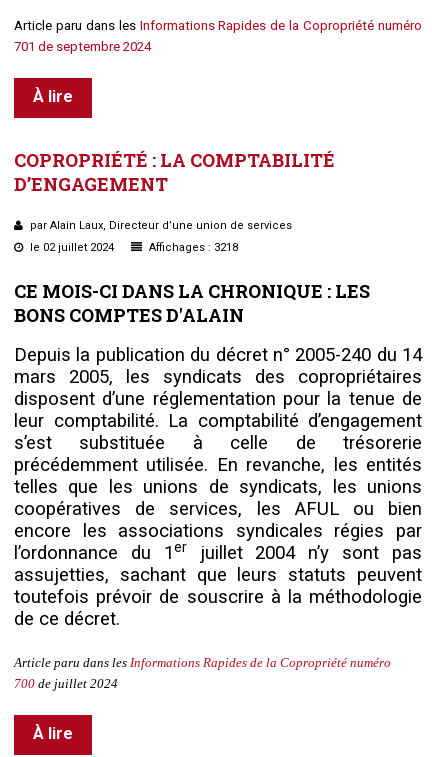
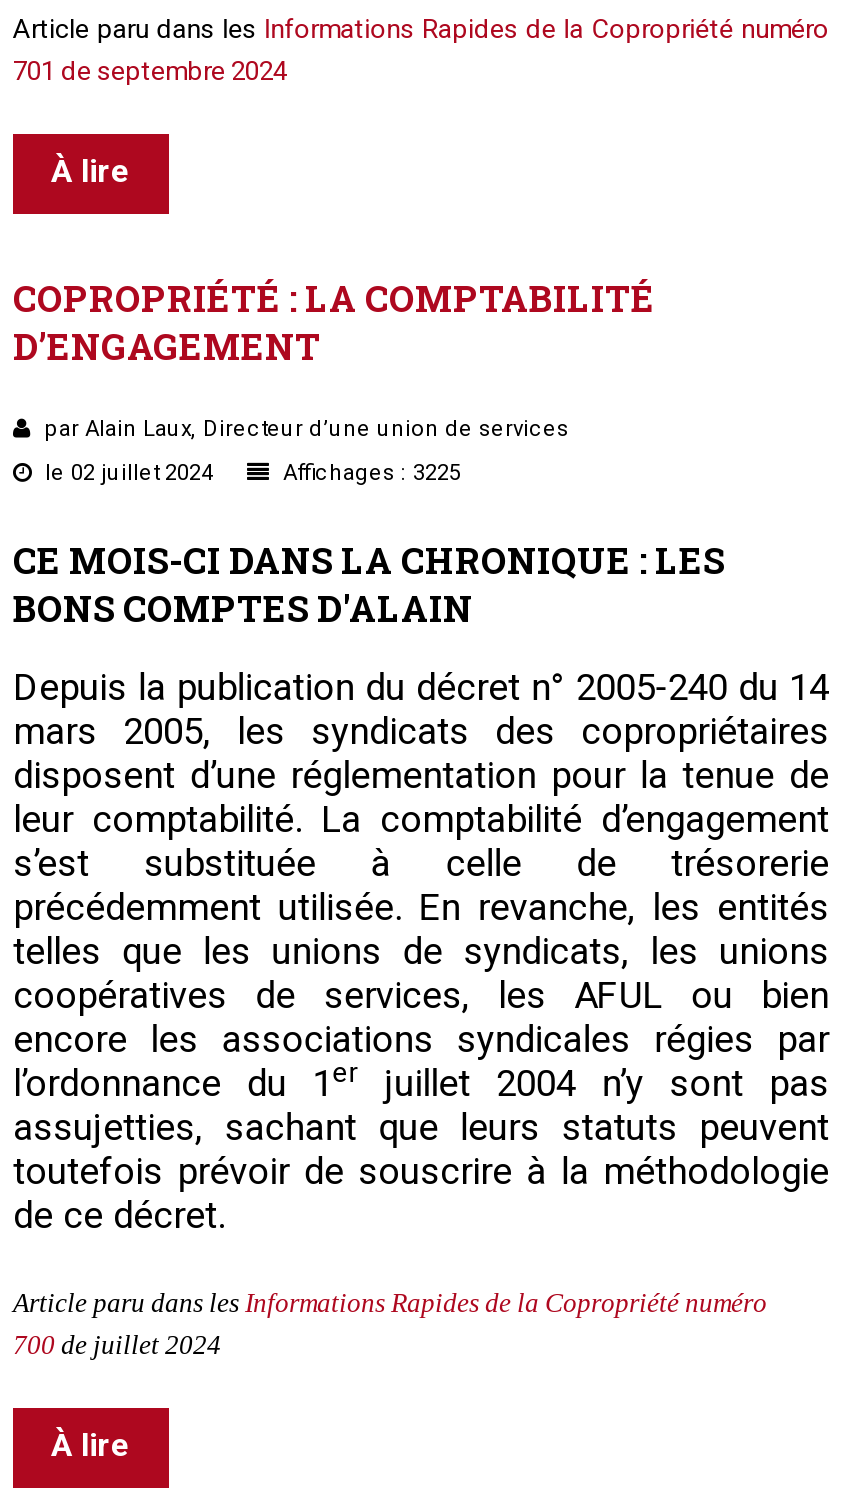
- Affichages : 3218
+ Affichages : 3225
